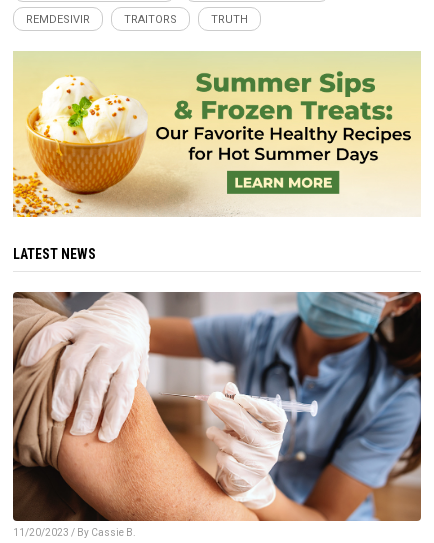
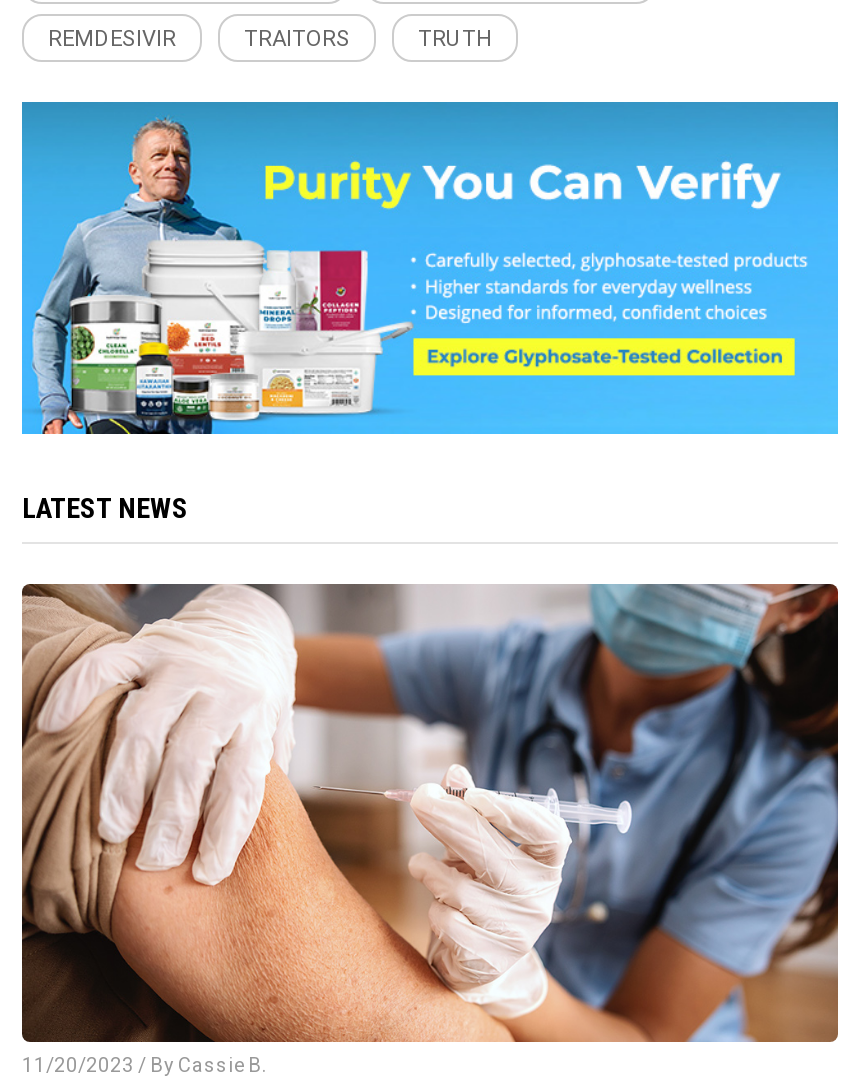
- [image]
+ [image]
